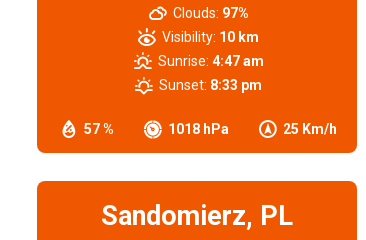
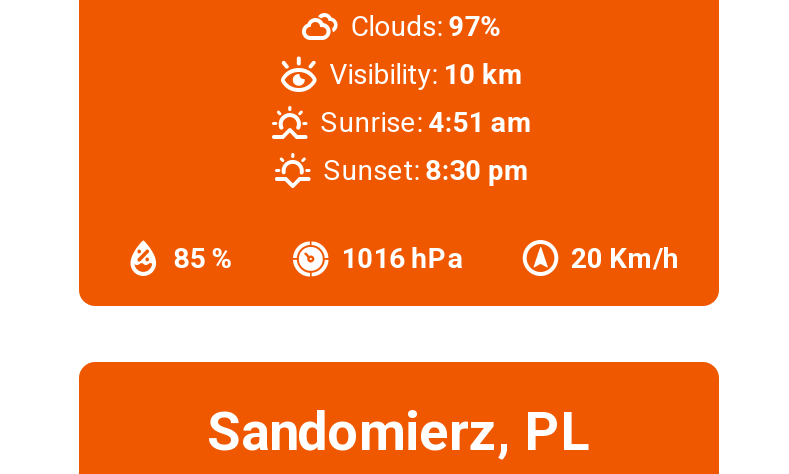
- Sunrise: 4:47 am
+ Sunrise: 4:51 am

- Sunset: 8:33 pm
+ Sunset: 8:30 pm

- 57 %
+ 85 %

- 1018 hPa
+ 1016 hPa

- 25 Km/h
+ 20 Km/h
